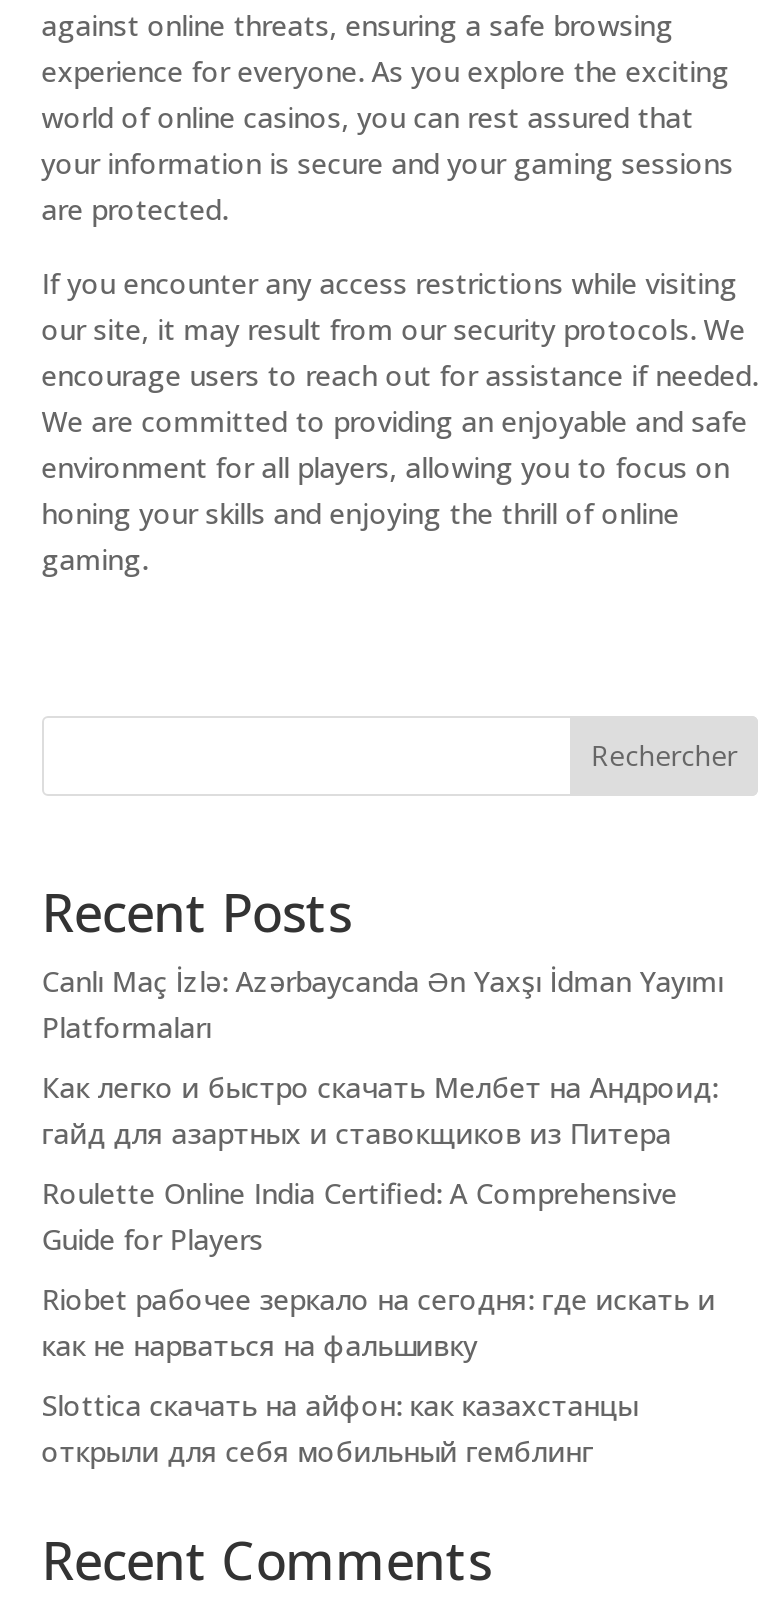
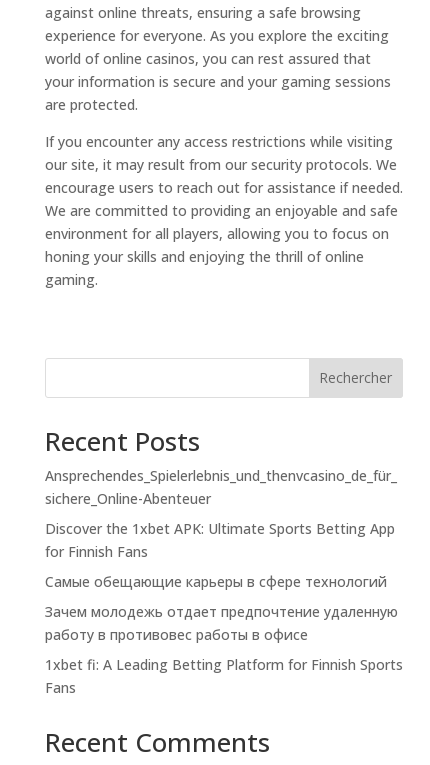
- Canlı Maç İzlə: Azərbaycanda Ən Yaxşı İdman Yayımı
- Platformaları
+ Ansprechendes_Spielerlebnis_und_thenvcasino_de_für_
+ sichere_Online-Abenteuer

- Как легко и быстро скачать Мелбет на Андроид:
- гайд для азартных и ставокщиков из Питера
+ Discover the 1xbet APK: Ultimate Sports Betting App
+ for Finnish Fans

- Roulette Online India Certified: A Comprehensive
- Guide for Players
+ Самые обещающие карьеры в сфере технологий

- Riobet рабочее зеркало на сегодня: где искать и
- как не нарваться на фальшивку
+ Зачем молодежь отдает предпочтение удаленную
+ работу в противовес работы в офисе

- Slottica скачать на айфон: как казахстанцы
- открыли для себя мобильный гемблинг
+ 1xbet fi: A Leading Betting Platform for Finnish Sports
+ Fans
